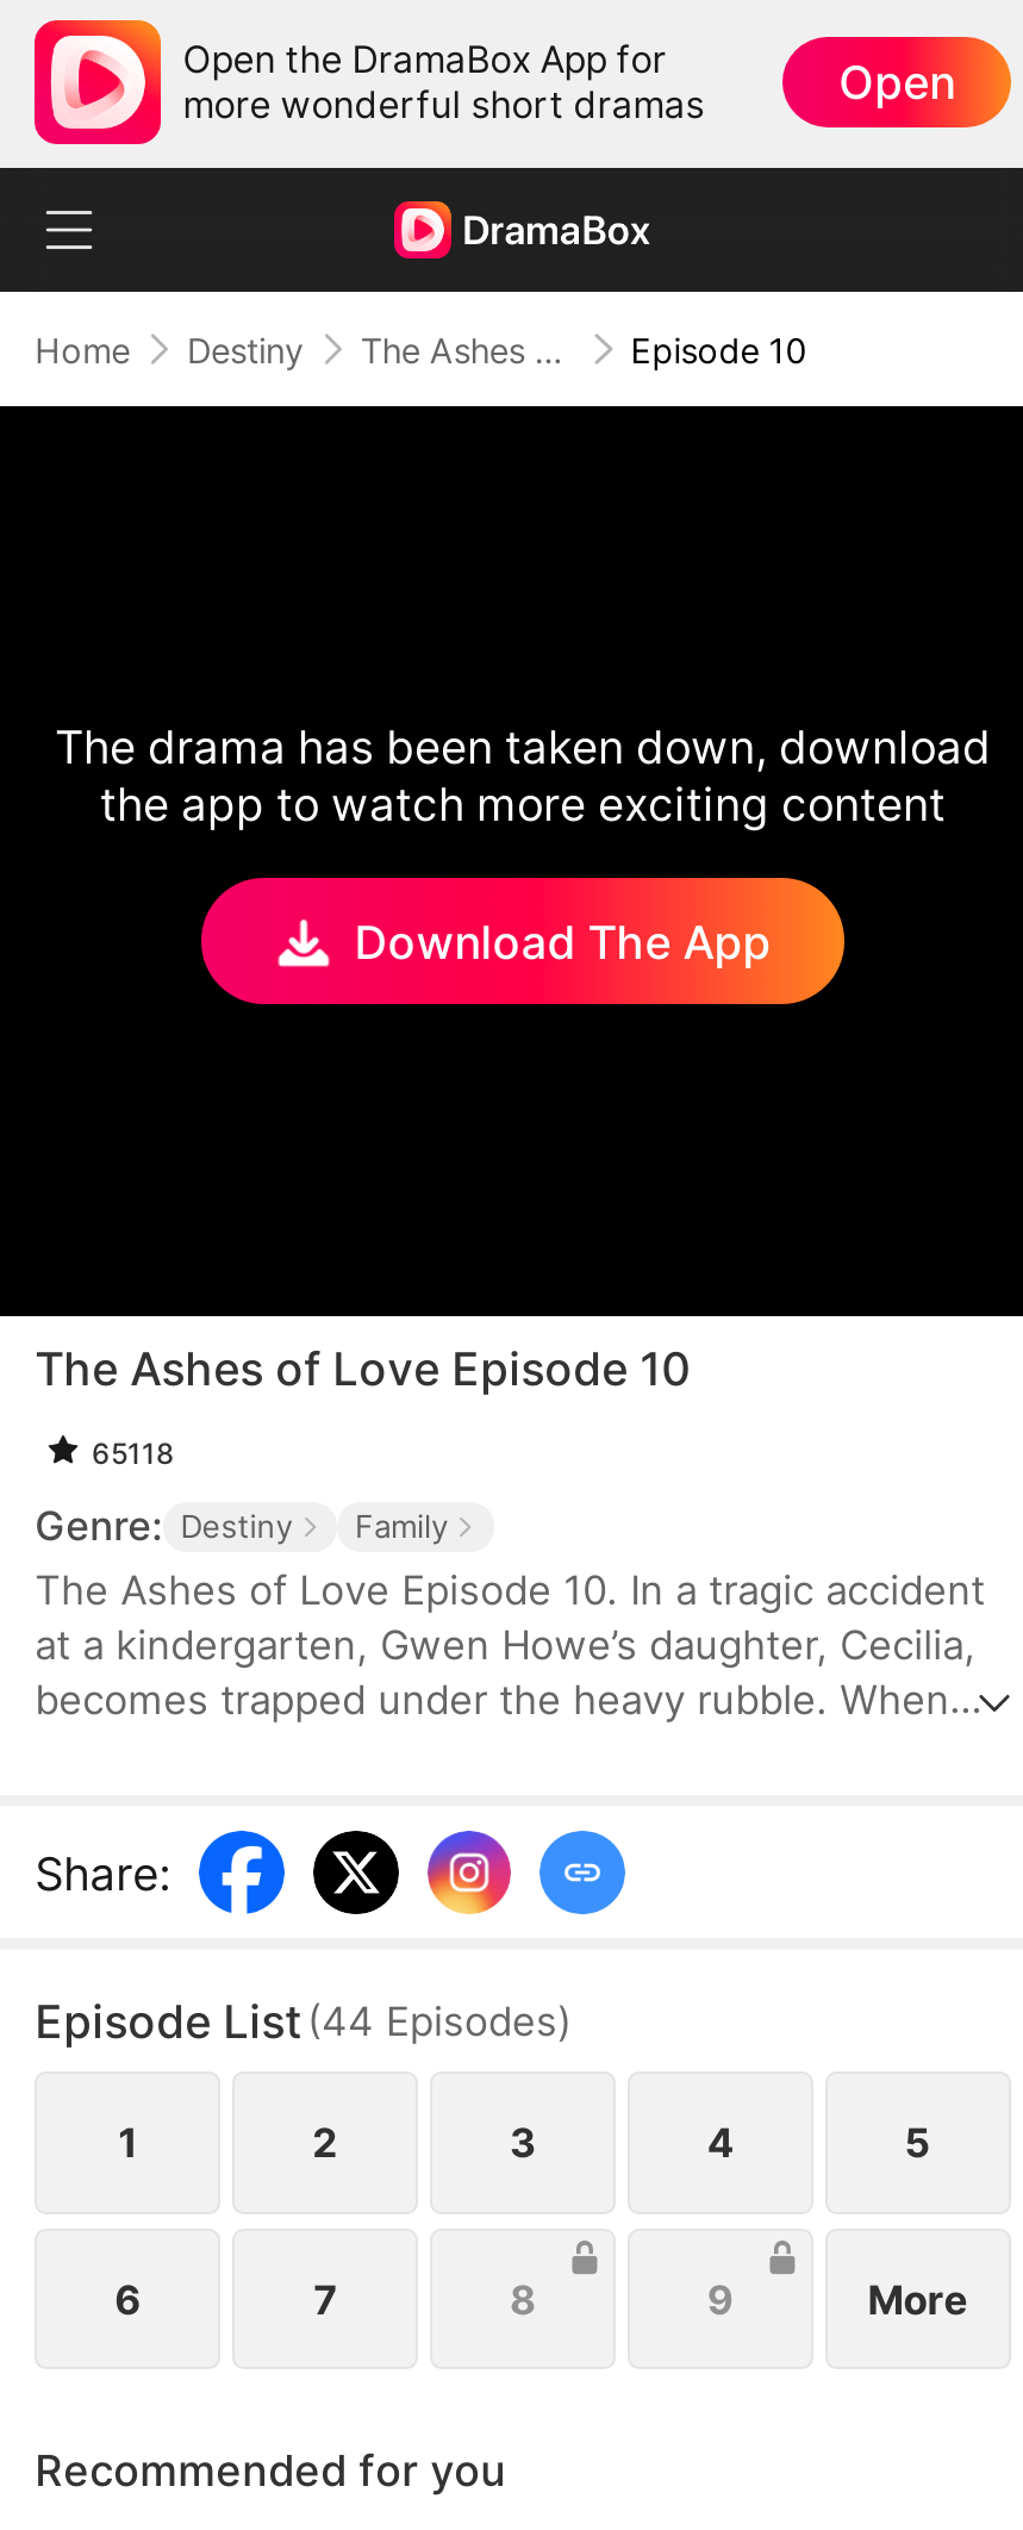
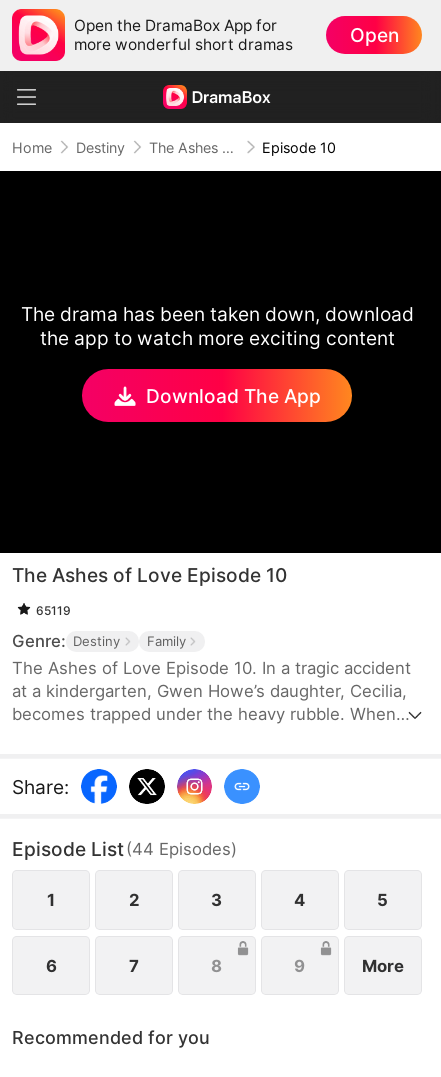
- 65118
+ 65119
